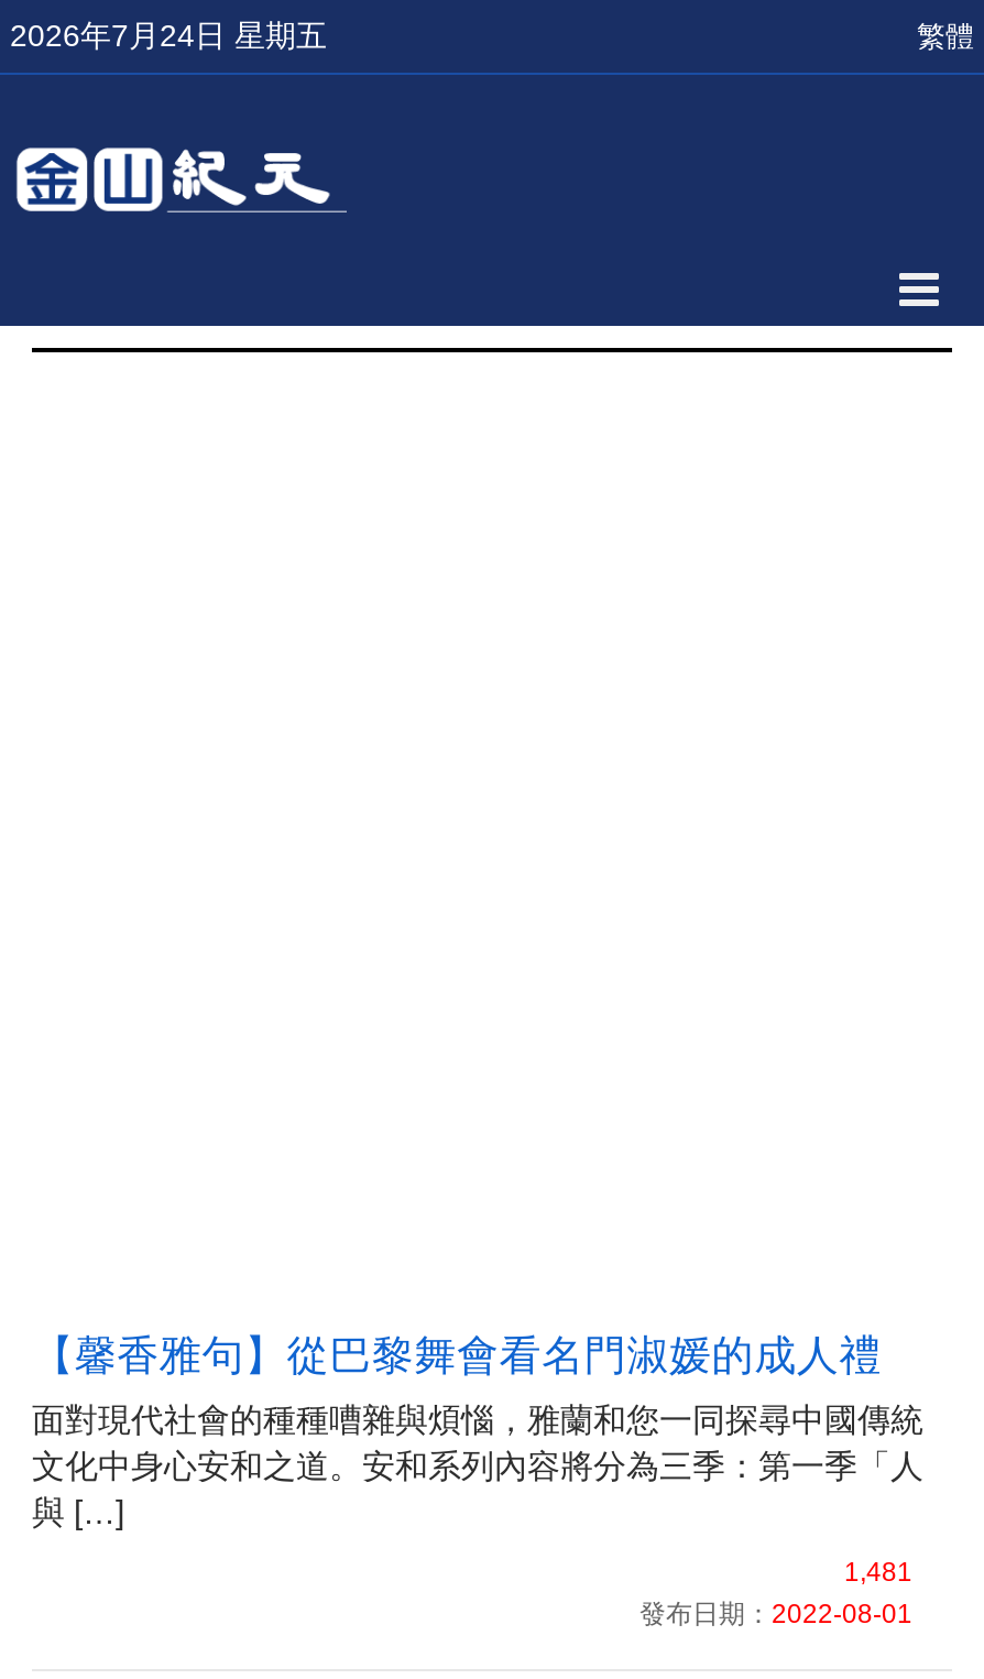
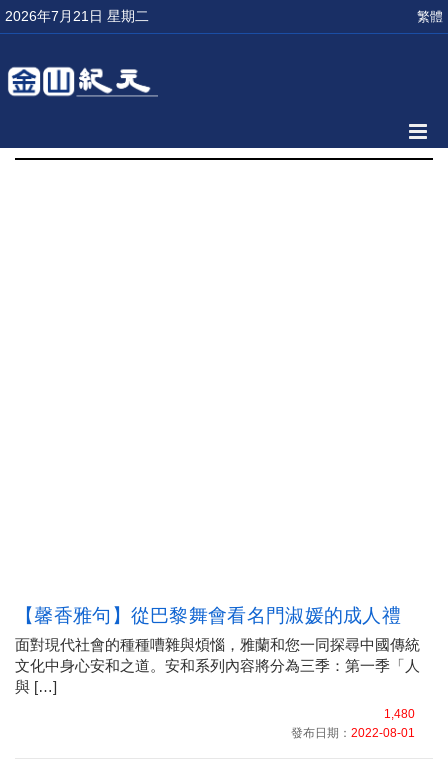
- 2026年7月24日 星期五
+ 2026年7月21日 星期二

- 1,481
+ 1,480
